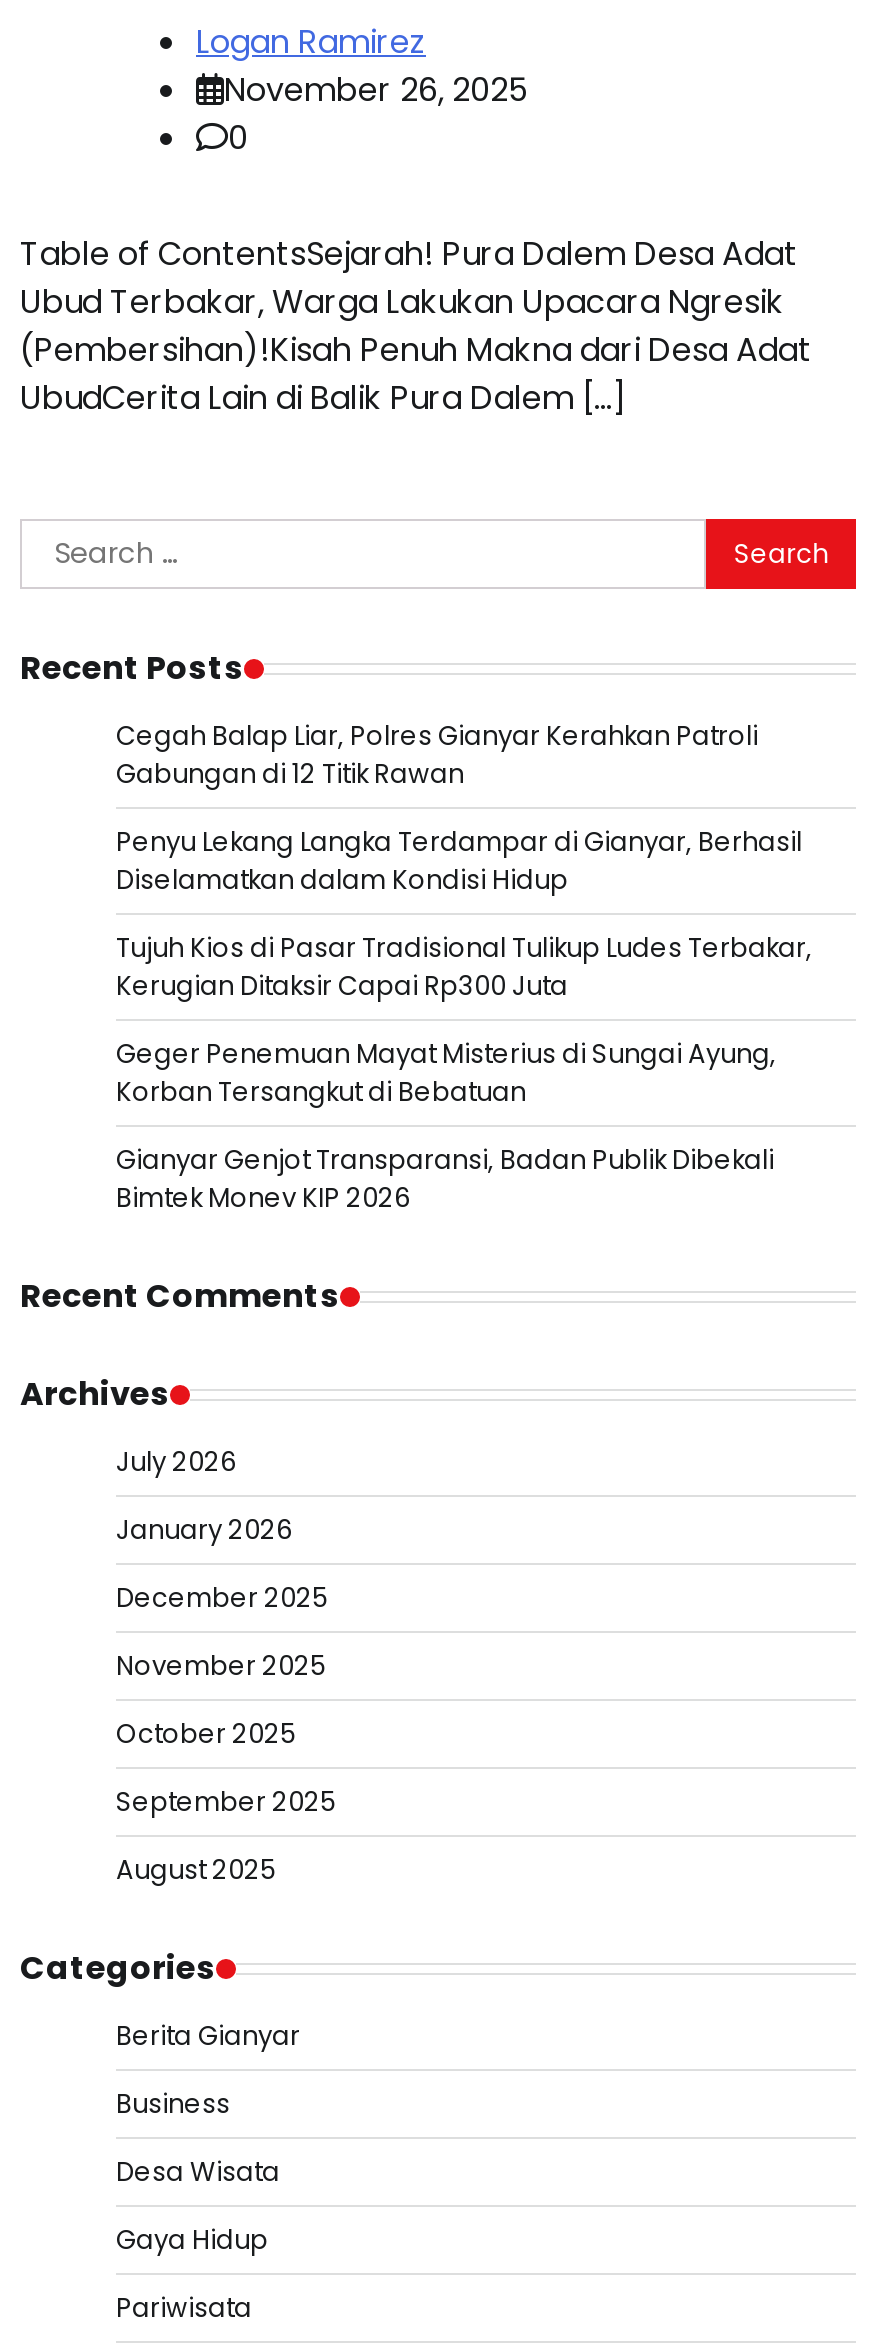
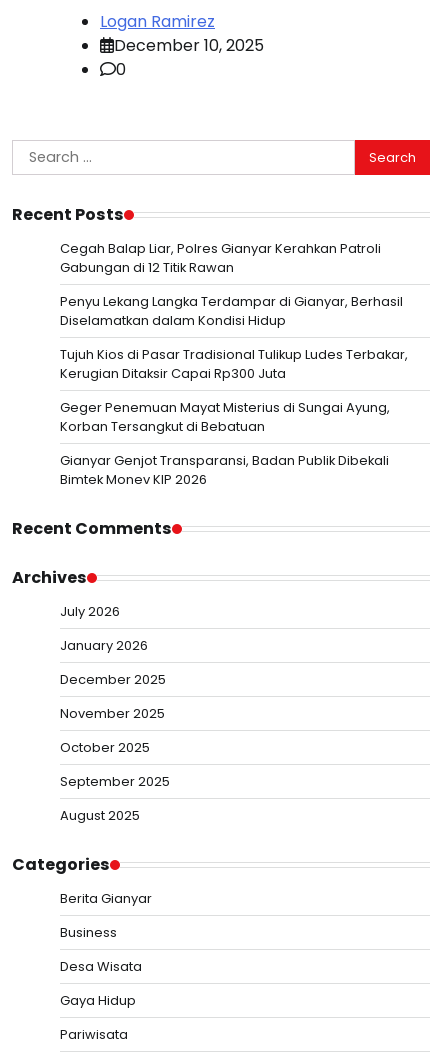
- November 26, 2025
+ December 10, 2025

- Table of ContentsSejarah! Pura Dalem Desa Adat
- Ubud Terbakar, Warga Lakukan Upacara Ngresik
- (Pembersihan)!Kisah Penuh Makna dari Desa Adat
- UbudCerita Lain di Balik Pura Dalem […]
